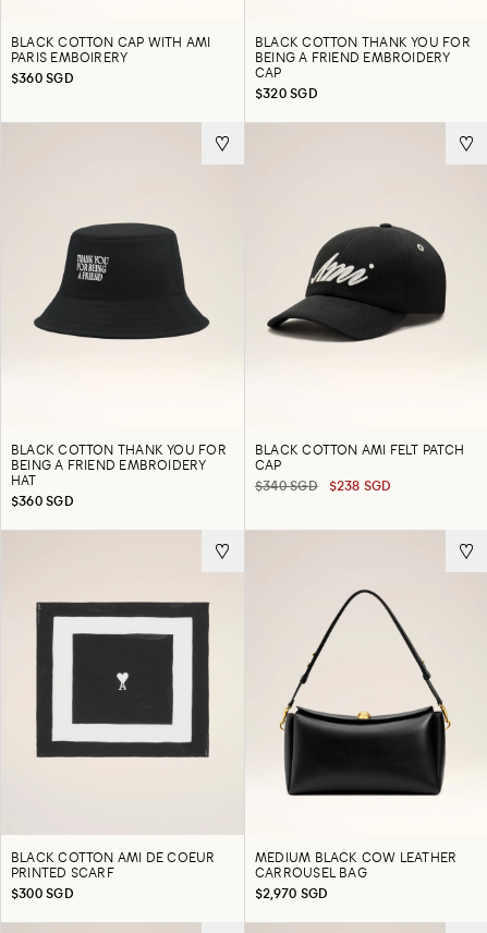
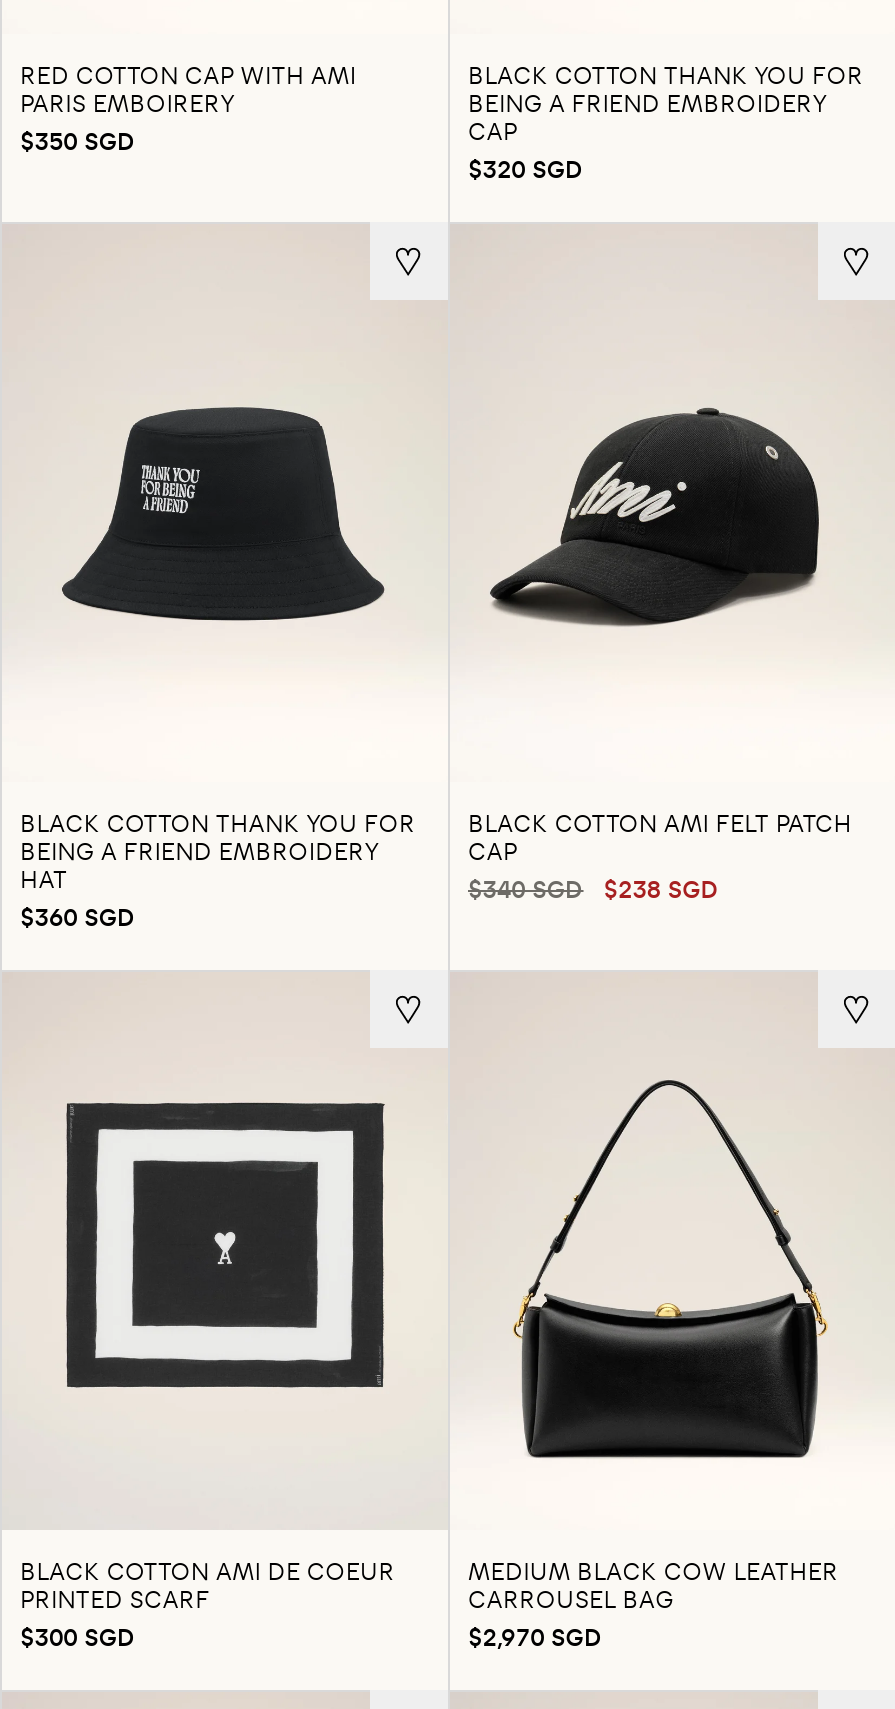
- BLACK COTTON CAP WITH AMI
+ RED COTTON CAP WITH AMI

- $360 SGD
+ $350 SGD
